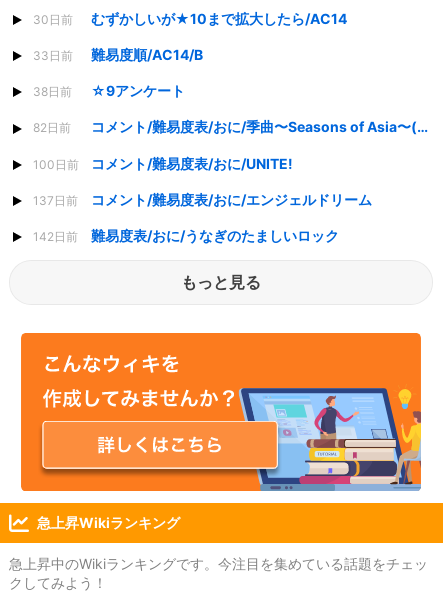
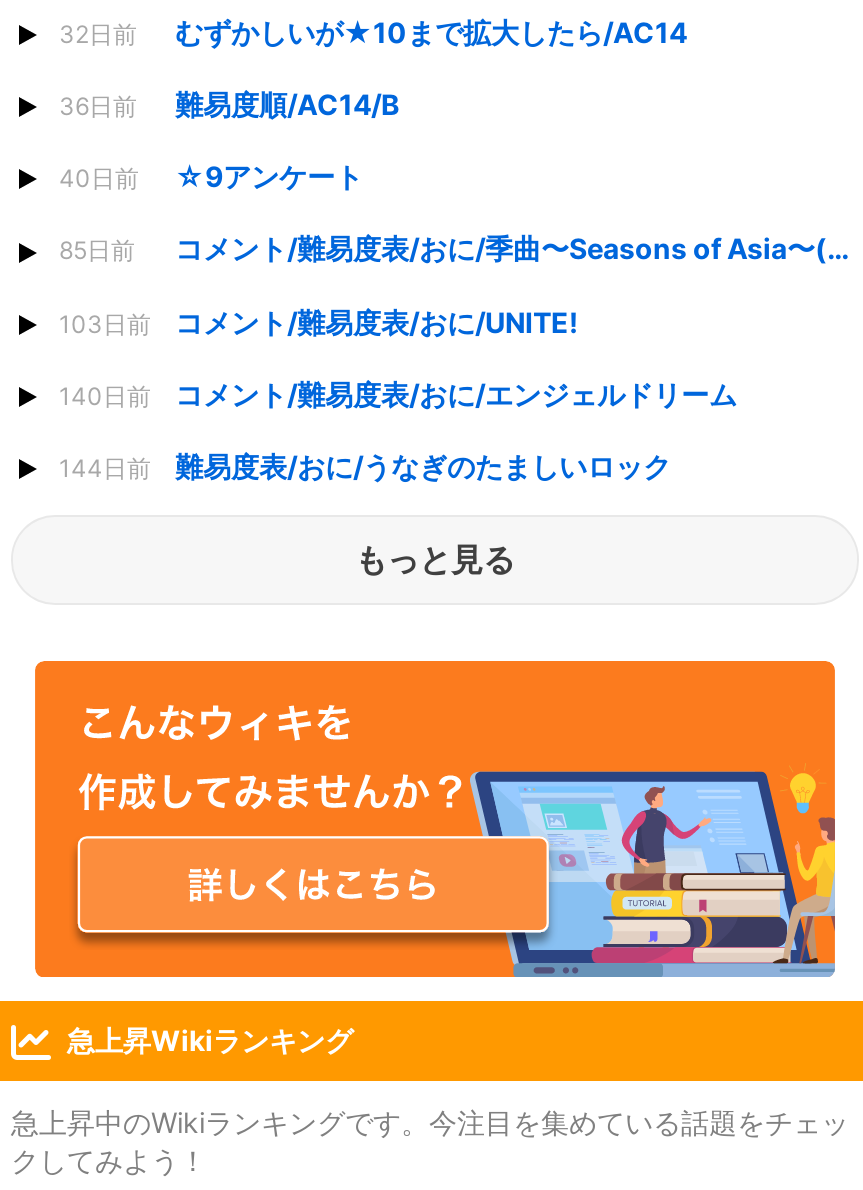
- 30日前
+ 32日前

- 33日前 難易度順/AC14/B
+ 36日前 難易度順/AC14/B

- 38日前
+ 40日前

- 82日前
+ 85日前

- 100日前 コメント/難易度表/おに/UNITE!
+ 103日前 コメント/難易度表/おに/UNITE!

- 137日前 コメント/難易度表/おに/エンジェルドリーム
+ 140日前 コメント/難易度表/おに/エンジェルドリーム

- 142日前 難易度表/おに/うなぎのたましいロック
+ 144日前 難易度表/おに/うなぎのたましいロック
